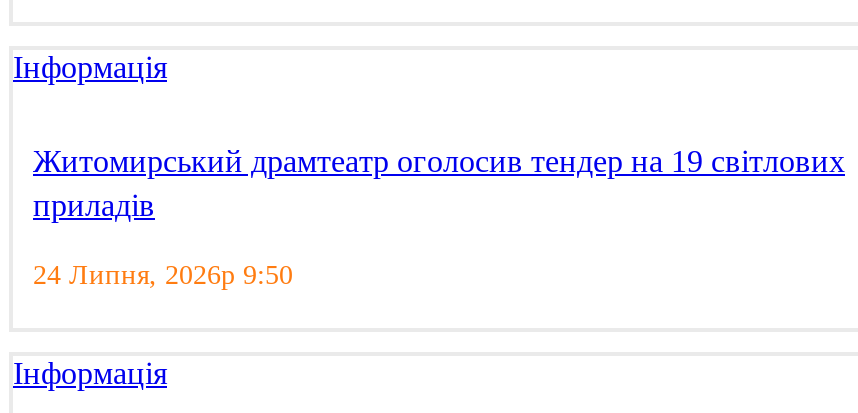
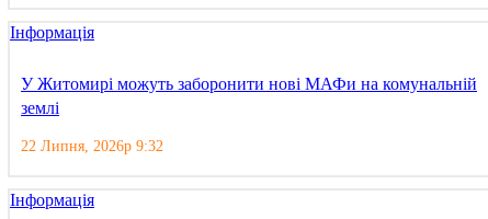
- Житомирський драмтеатр оголосив тендер на 19 світлових
- приладів
+ У Житомирі можуть заборонити нові МАФи на комунальній
+ землі

- 24 Липня, 2026р 9:50
+ 22 Липня, 2026р 9:32
